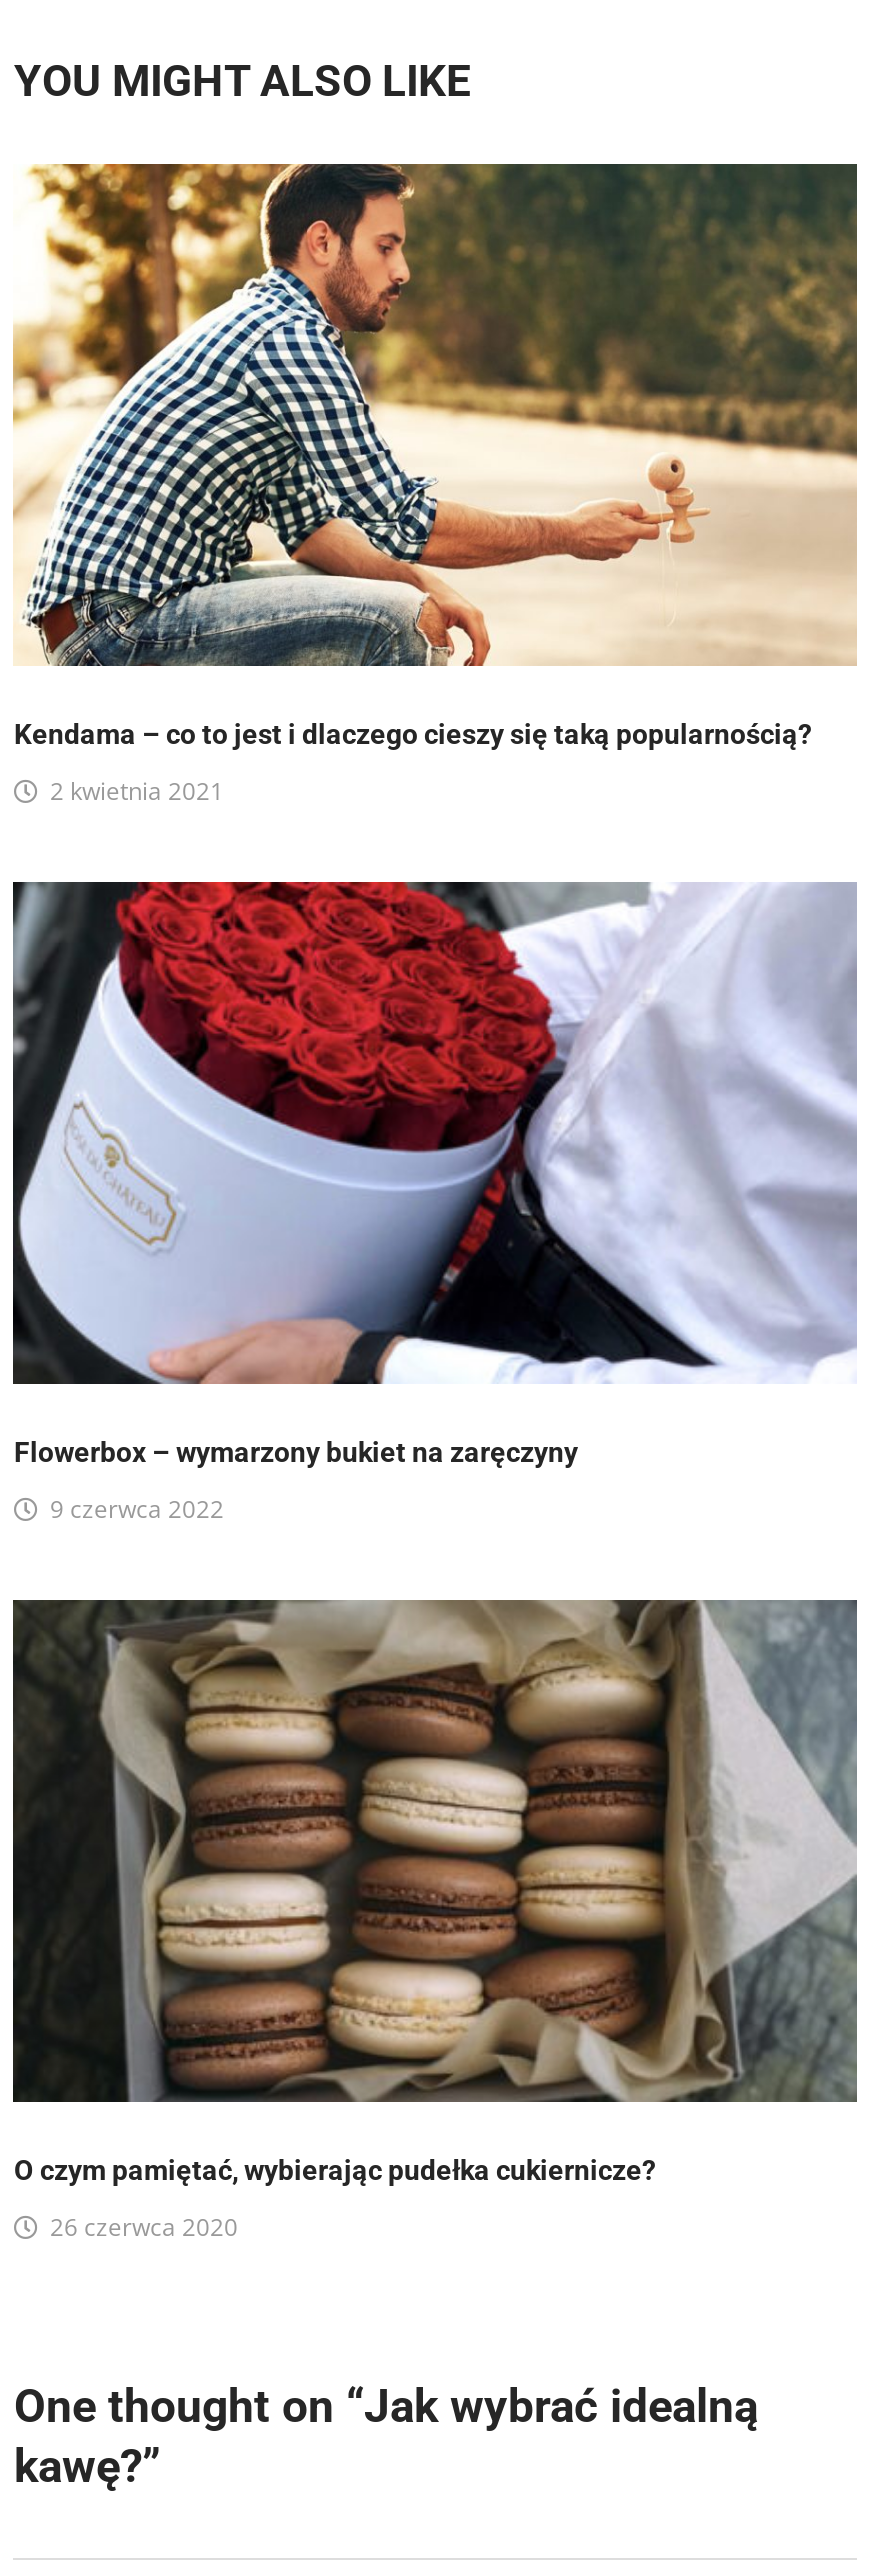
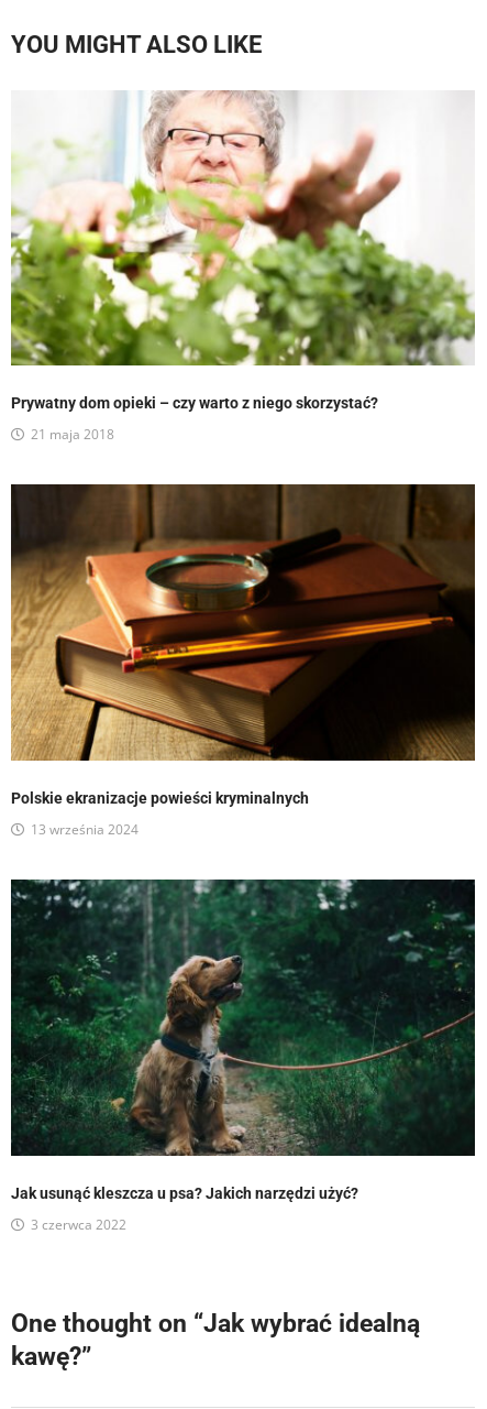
- [image]
- Kendama – co to jest i dlaczego cieszy się taką popularnością?
+ [image]
+ Prywatny dom opieki – czy warto z niego skorzystać?

- 2 kwietnia 2021
+ 21 maja 2018

- [image]
- Flowerbox – wymarzony bukiet na zaręczyny
+ [image]
+ Polskie ekranizacje powieści kryminalnych

- 9 czerwca 2022
+ 13 września 2024

- [image]
- O czym pamiętać, wybierając pudełka cukiernicze?
+ [image]
+ Jak usunąć kleszcza u psa? Jakich narzędzi użyć?

- 26 czerwca 2020
+ 3 czerwca 2022
